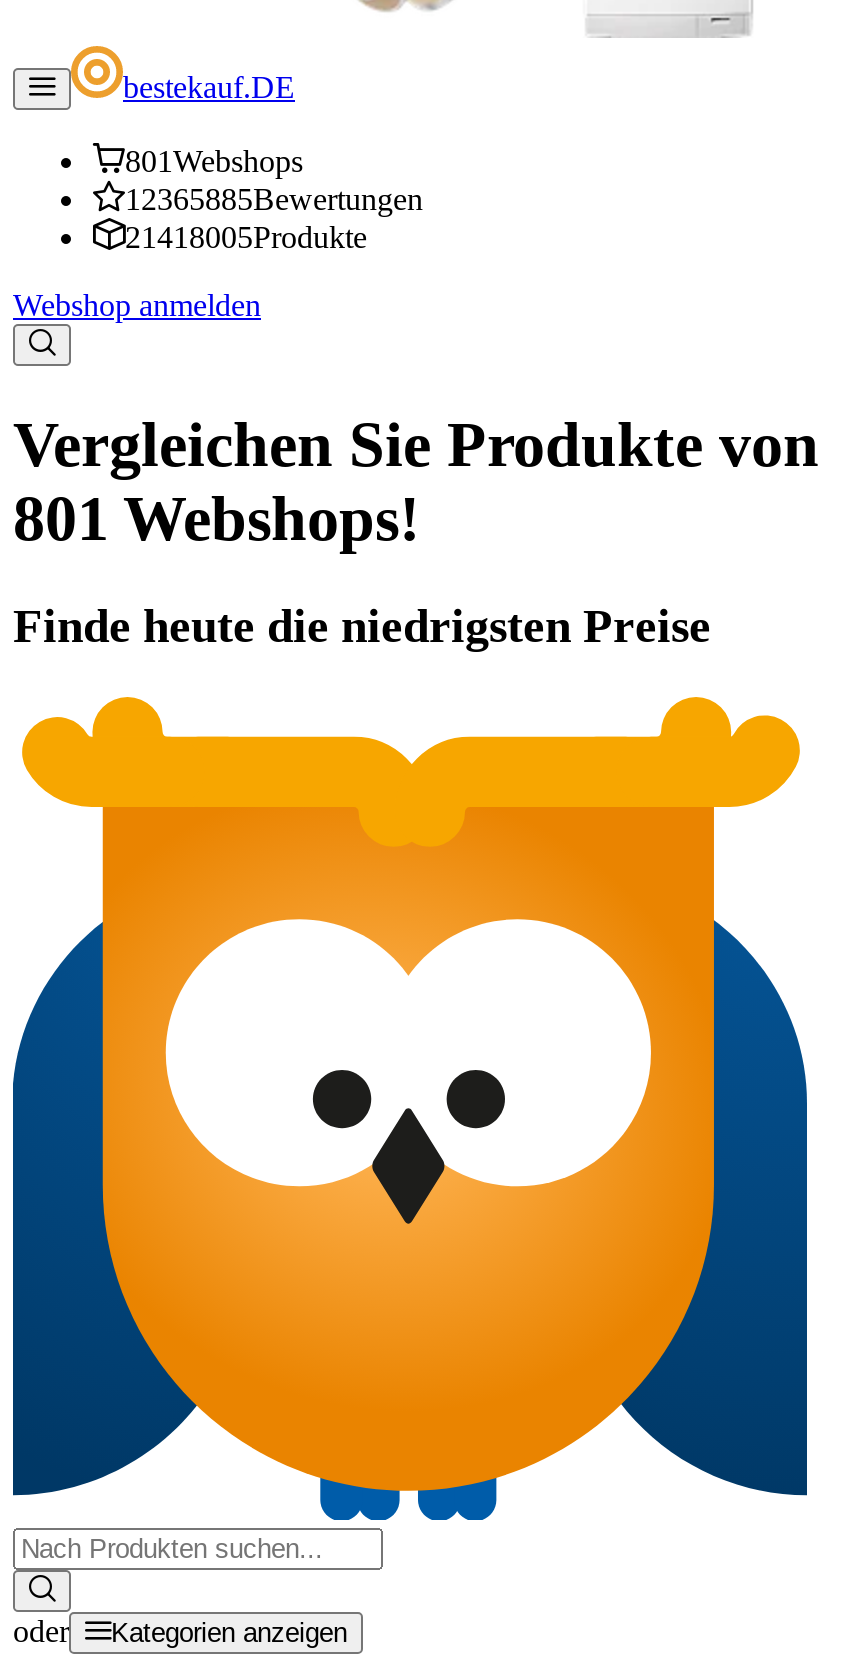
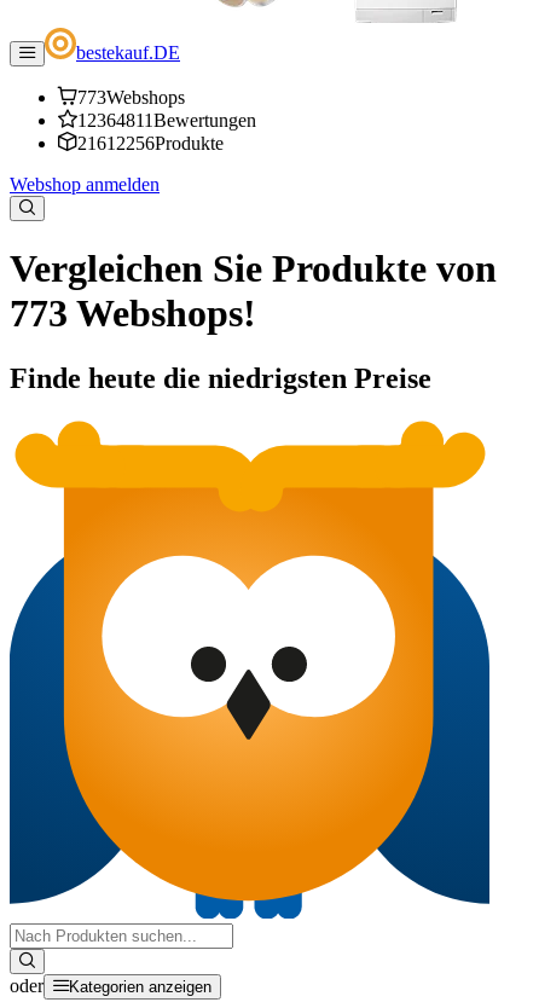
- 801 Webshops
+ 773 Webshops

- 12365885Bewertungen
+ 12364811Bewertungen

- 21418005Produkte
+ 21612256Produkte

- 801 Webshops!
+ 773 Webshops!
